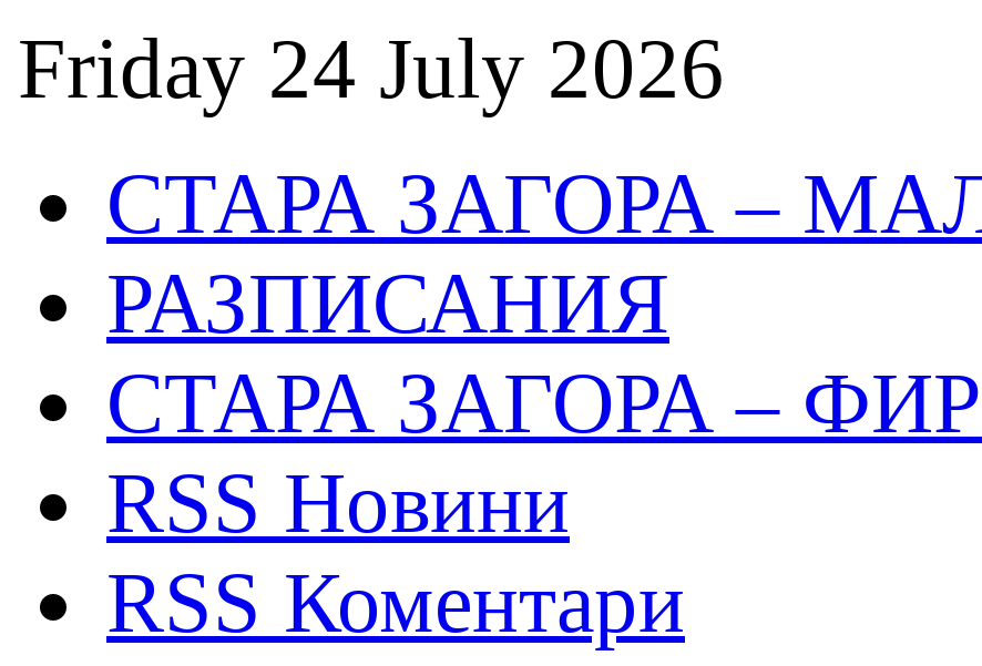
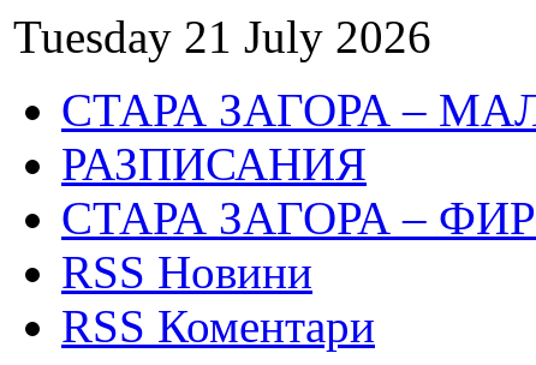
- Friday 24 July 2026
+ Tuesday 21 July 2026
